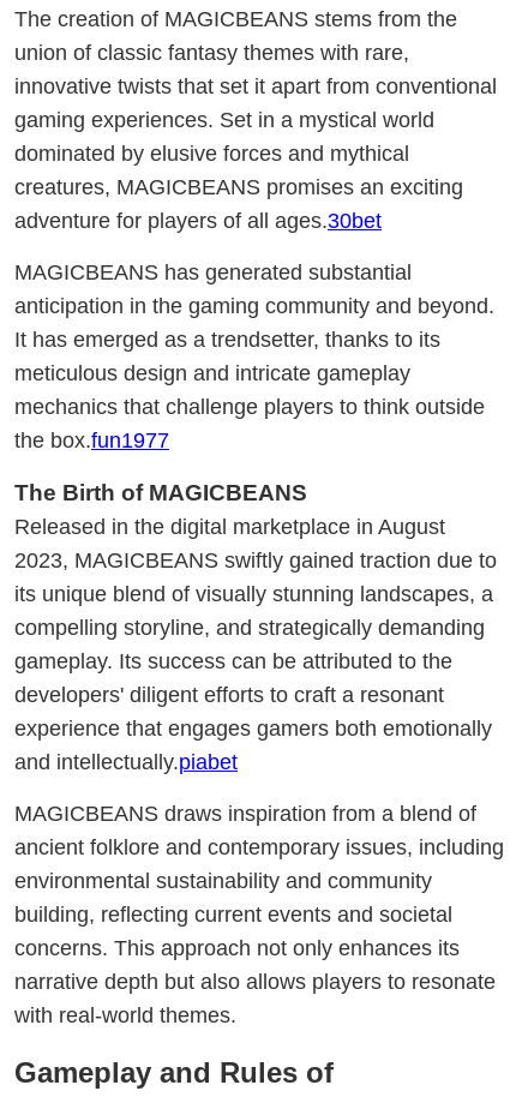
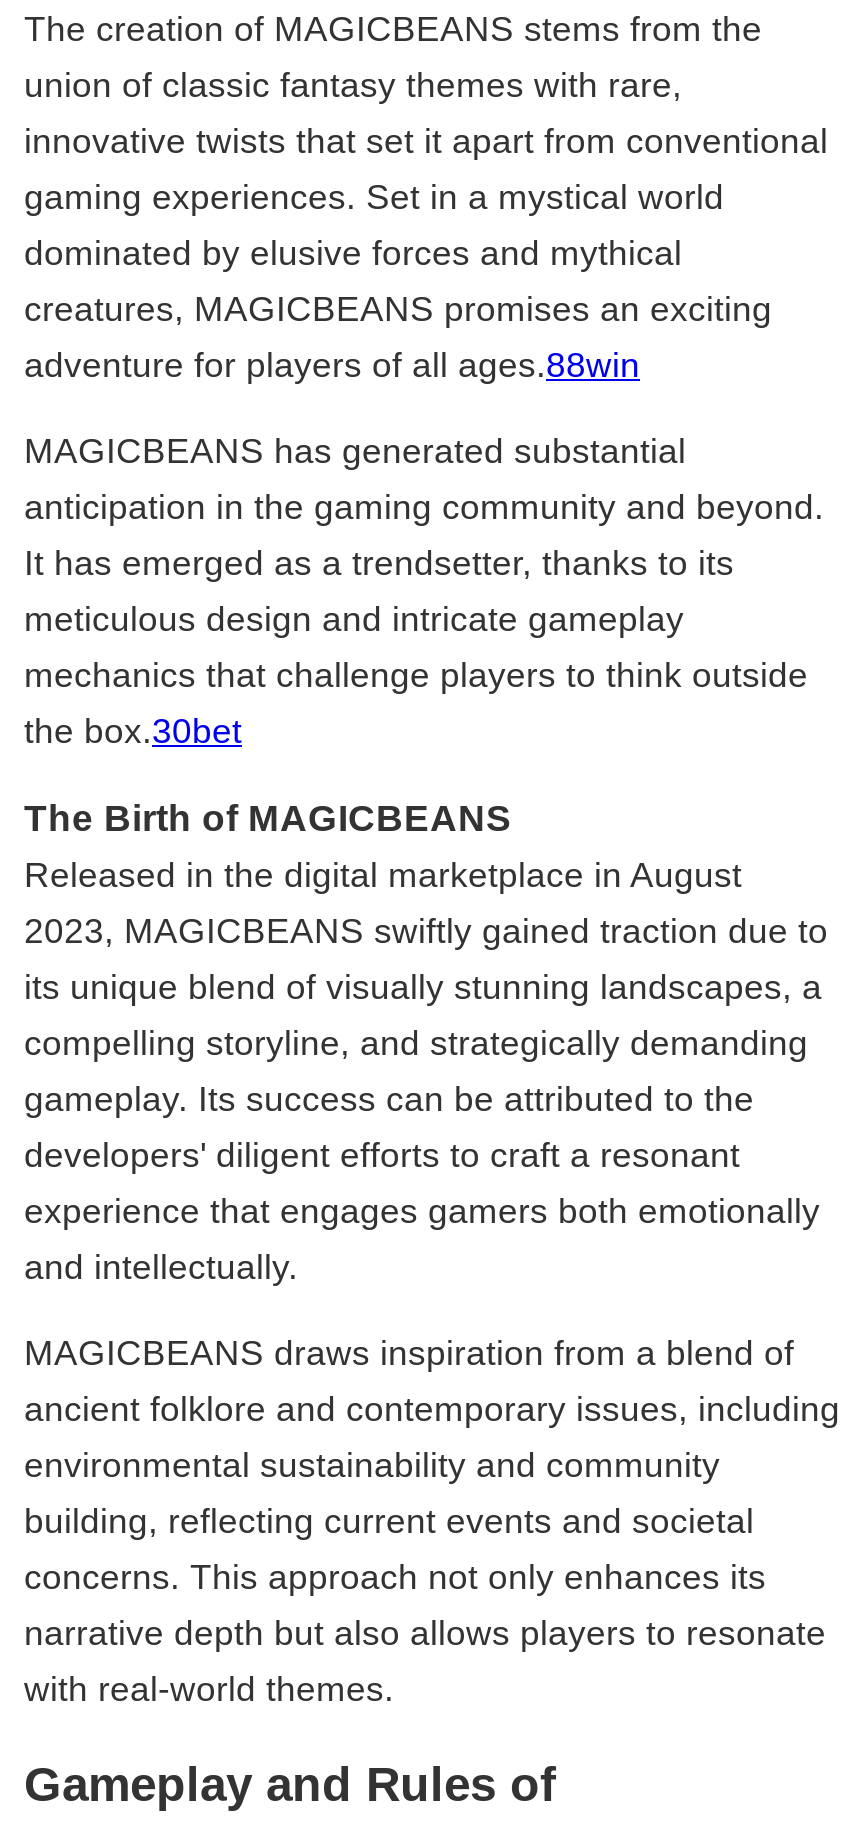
- adventure for players of all ages.30bet
+ adventure for players of all ages.88win

- the box.fun1977
+ the box.30bet

- and intellectually.piabet
+ and intellectually.
